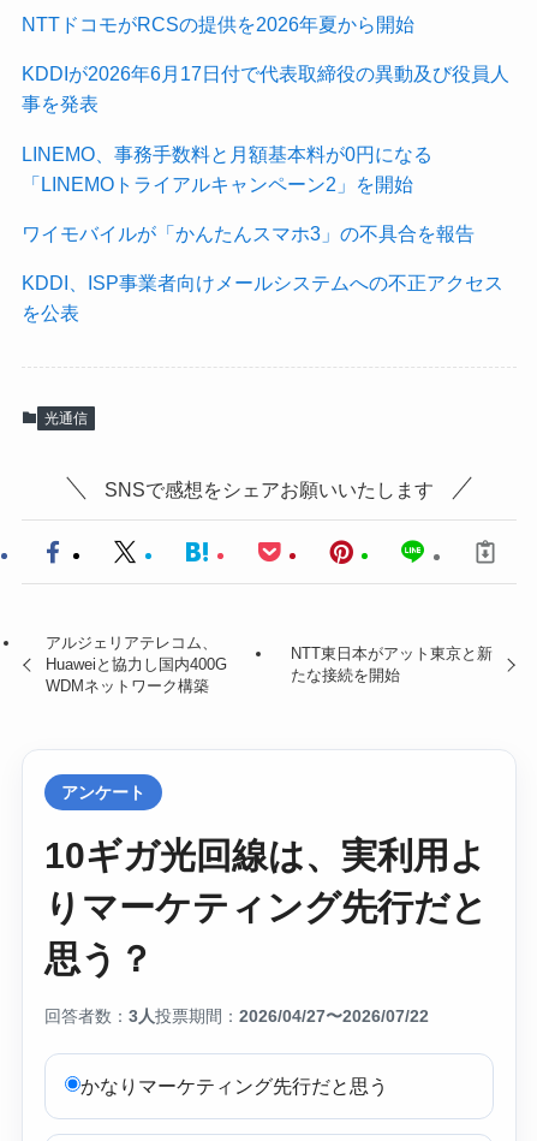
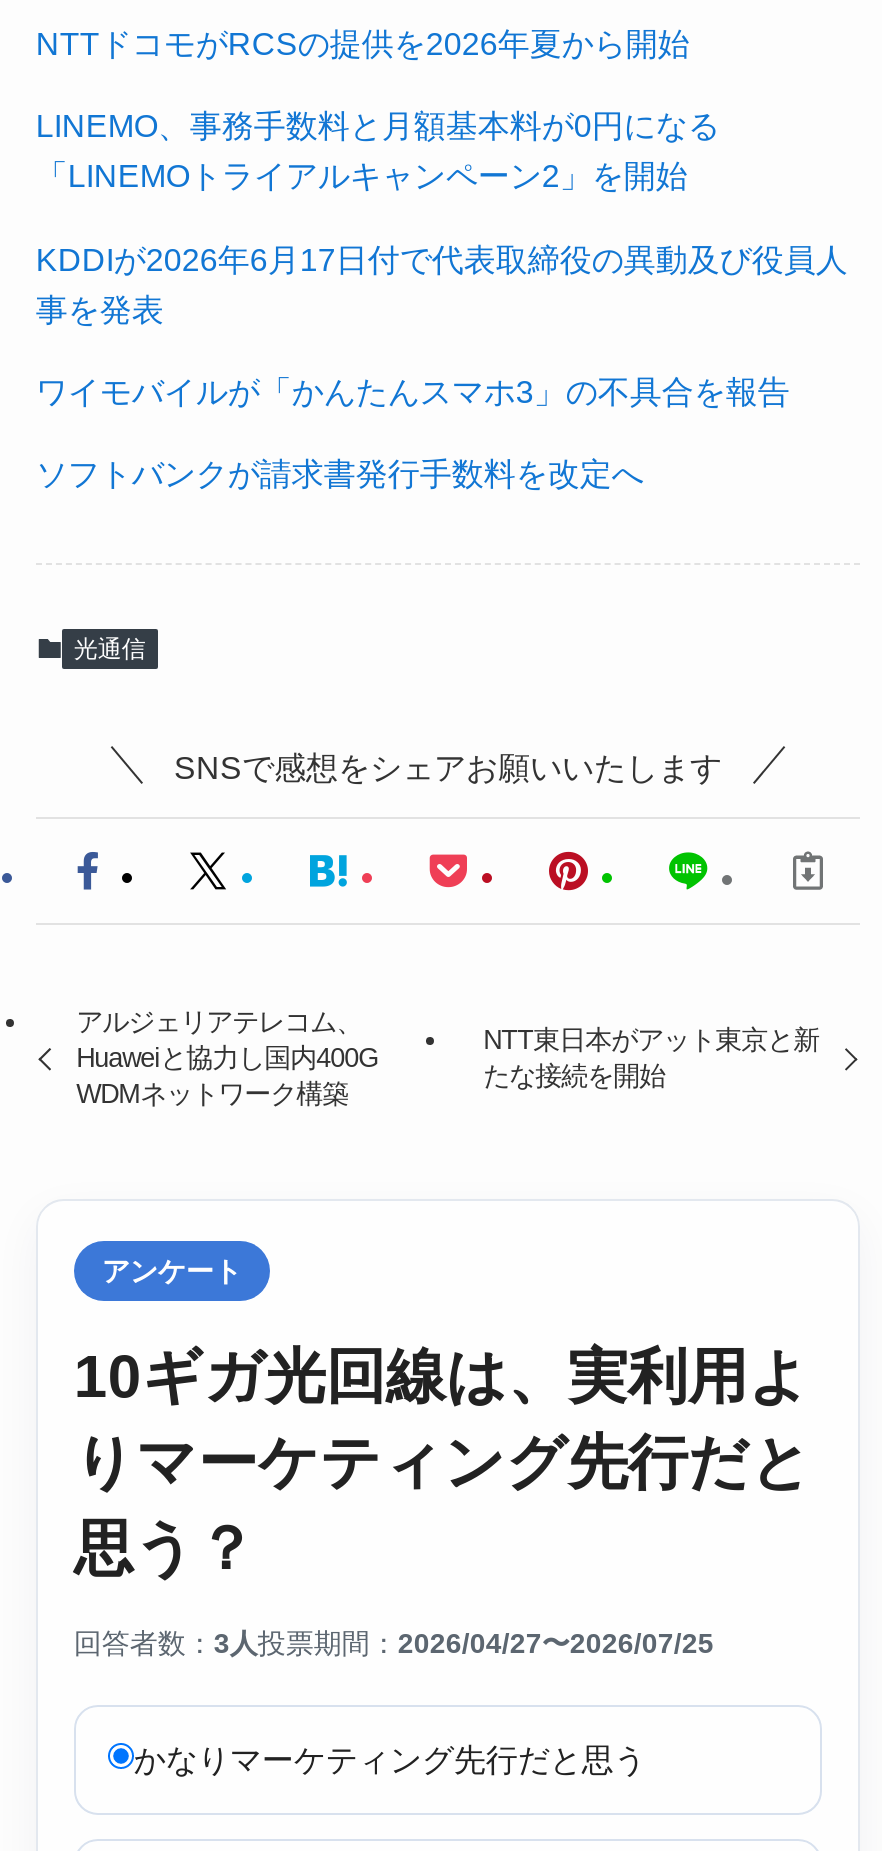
moved down: KDDIが2026年6月17日付で代表取締役の異動及び役員人 | 事を発表

moved up: LINEMO、事務手数料と月額基本料が0円になる | 「LINEMOトライアルキャンペーン2」を開始

- KDDI、ISP事業者向けメールシステムへの不正アクセス
- を公表
+ ソフトバンクが請求書発行手数料を改定へ

- 回答者数：3人投票期間：2026/04/27〜2026/07/22
+ 回答者数：3人投票期間：2026/04/27〜2026/07/25
